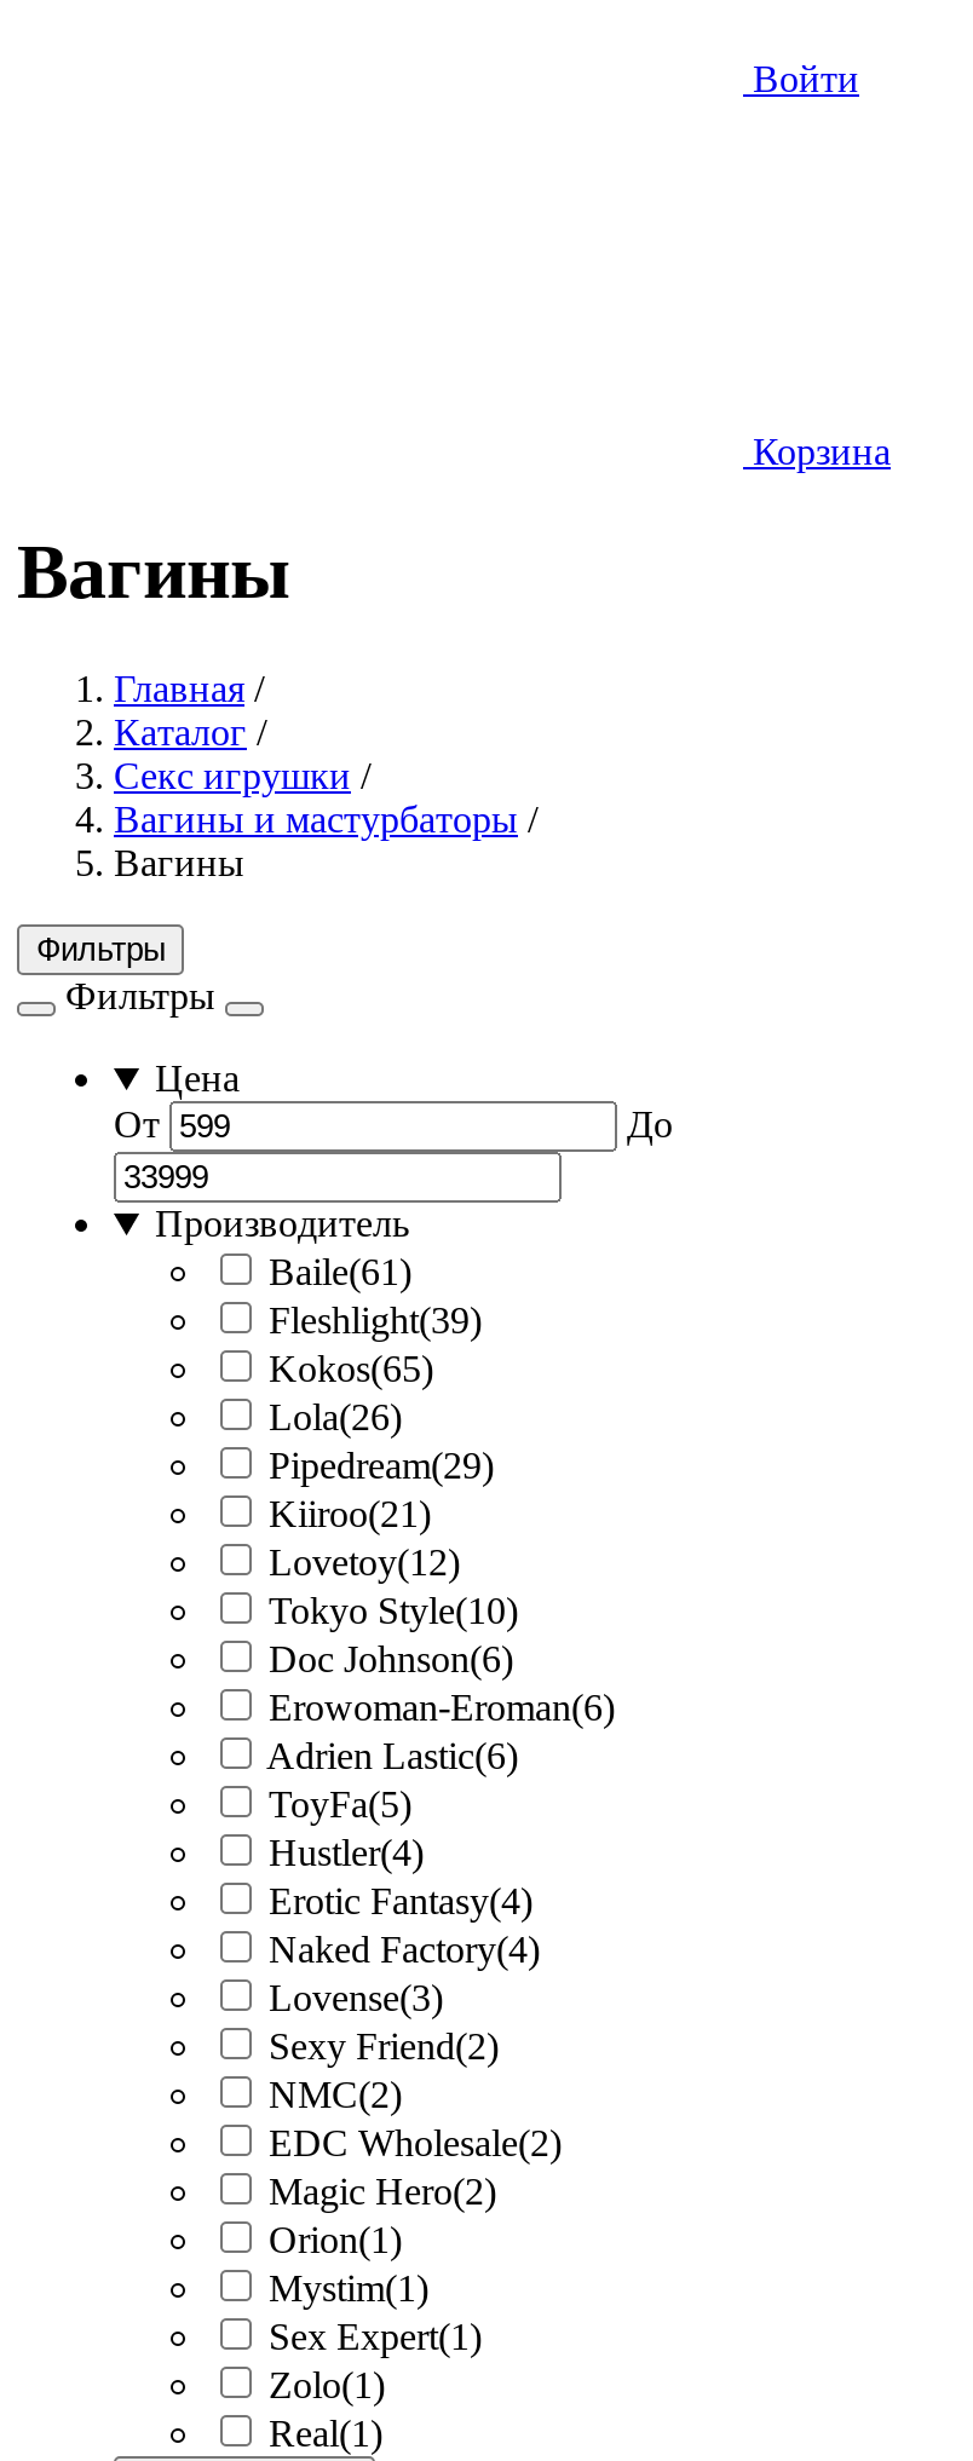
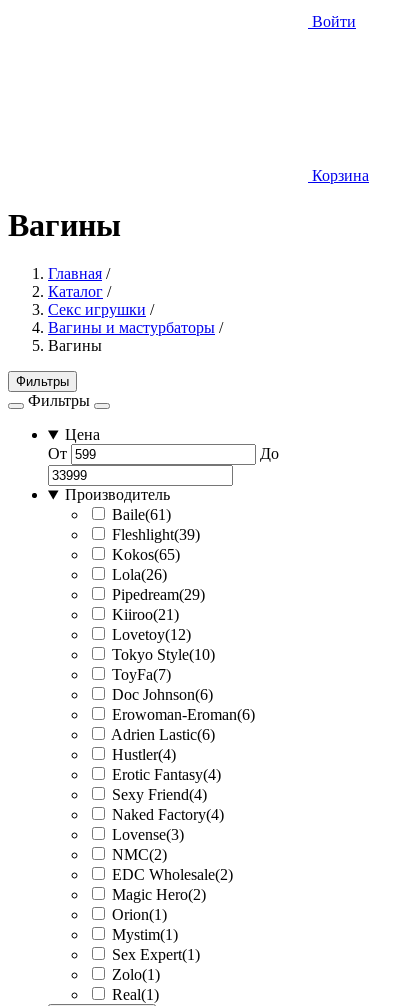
moved down: Doc Johnson(6) | Erowoman-Eroman(6) | Adrien Lastic(6)

+ ToyFa(7)

- ToyFa(5)

+ Sexy Friend(4)

moved down: Naked Factory(4) | Lovense(3)

- Sexy Friend(2)
